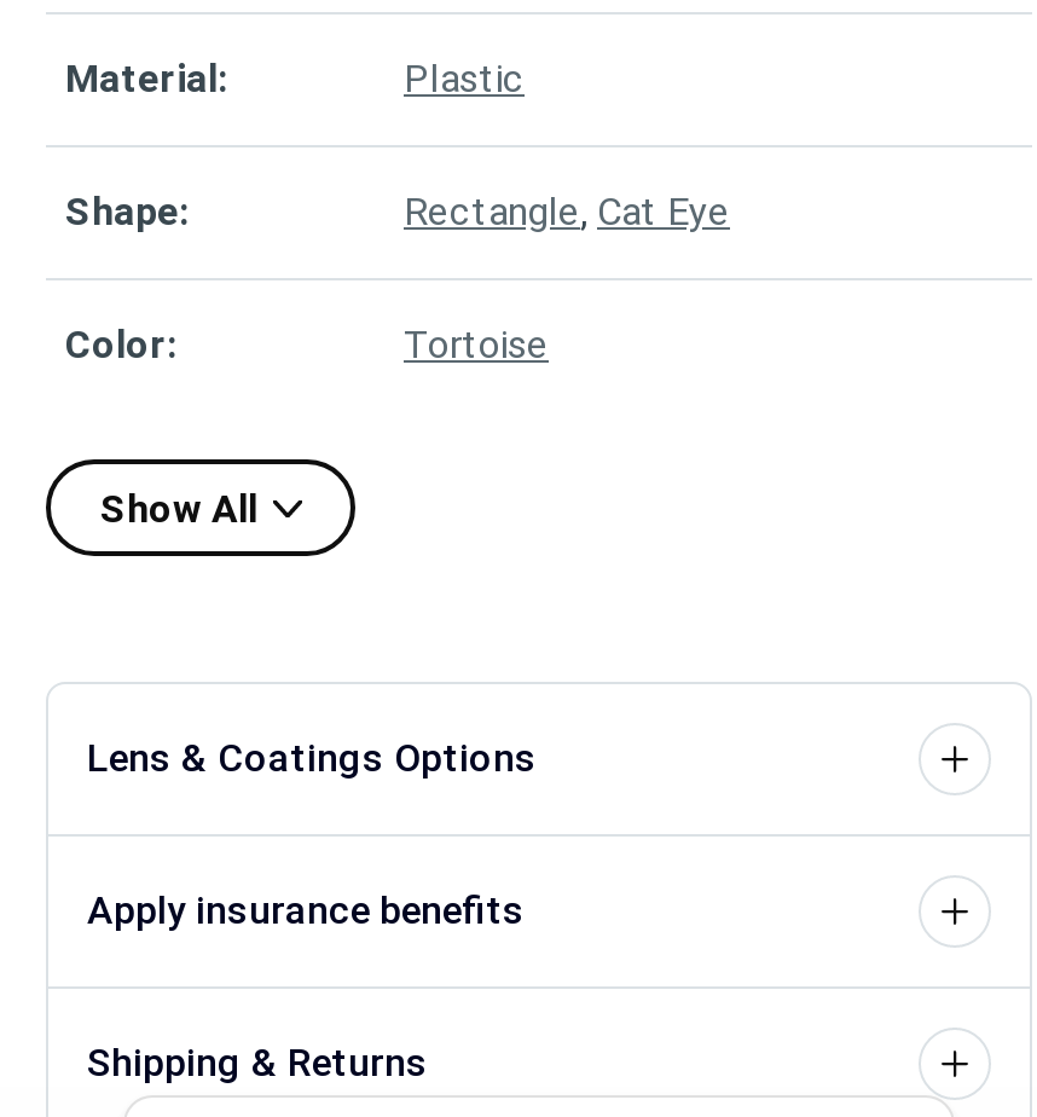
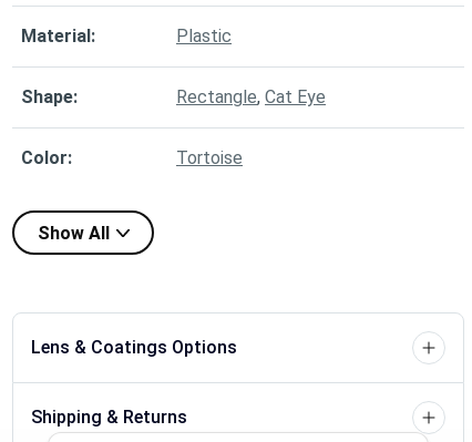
- Apply insurance benefits
